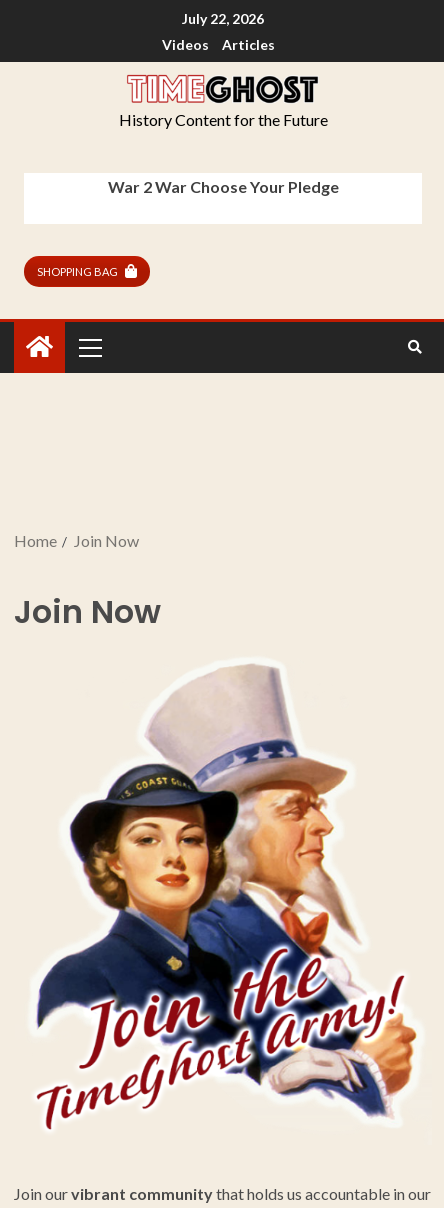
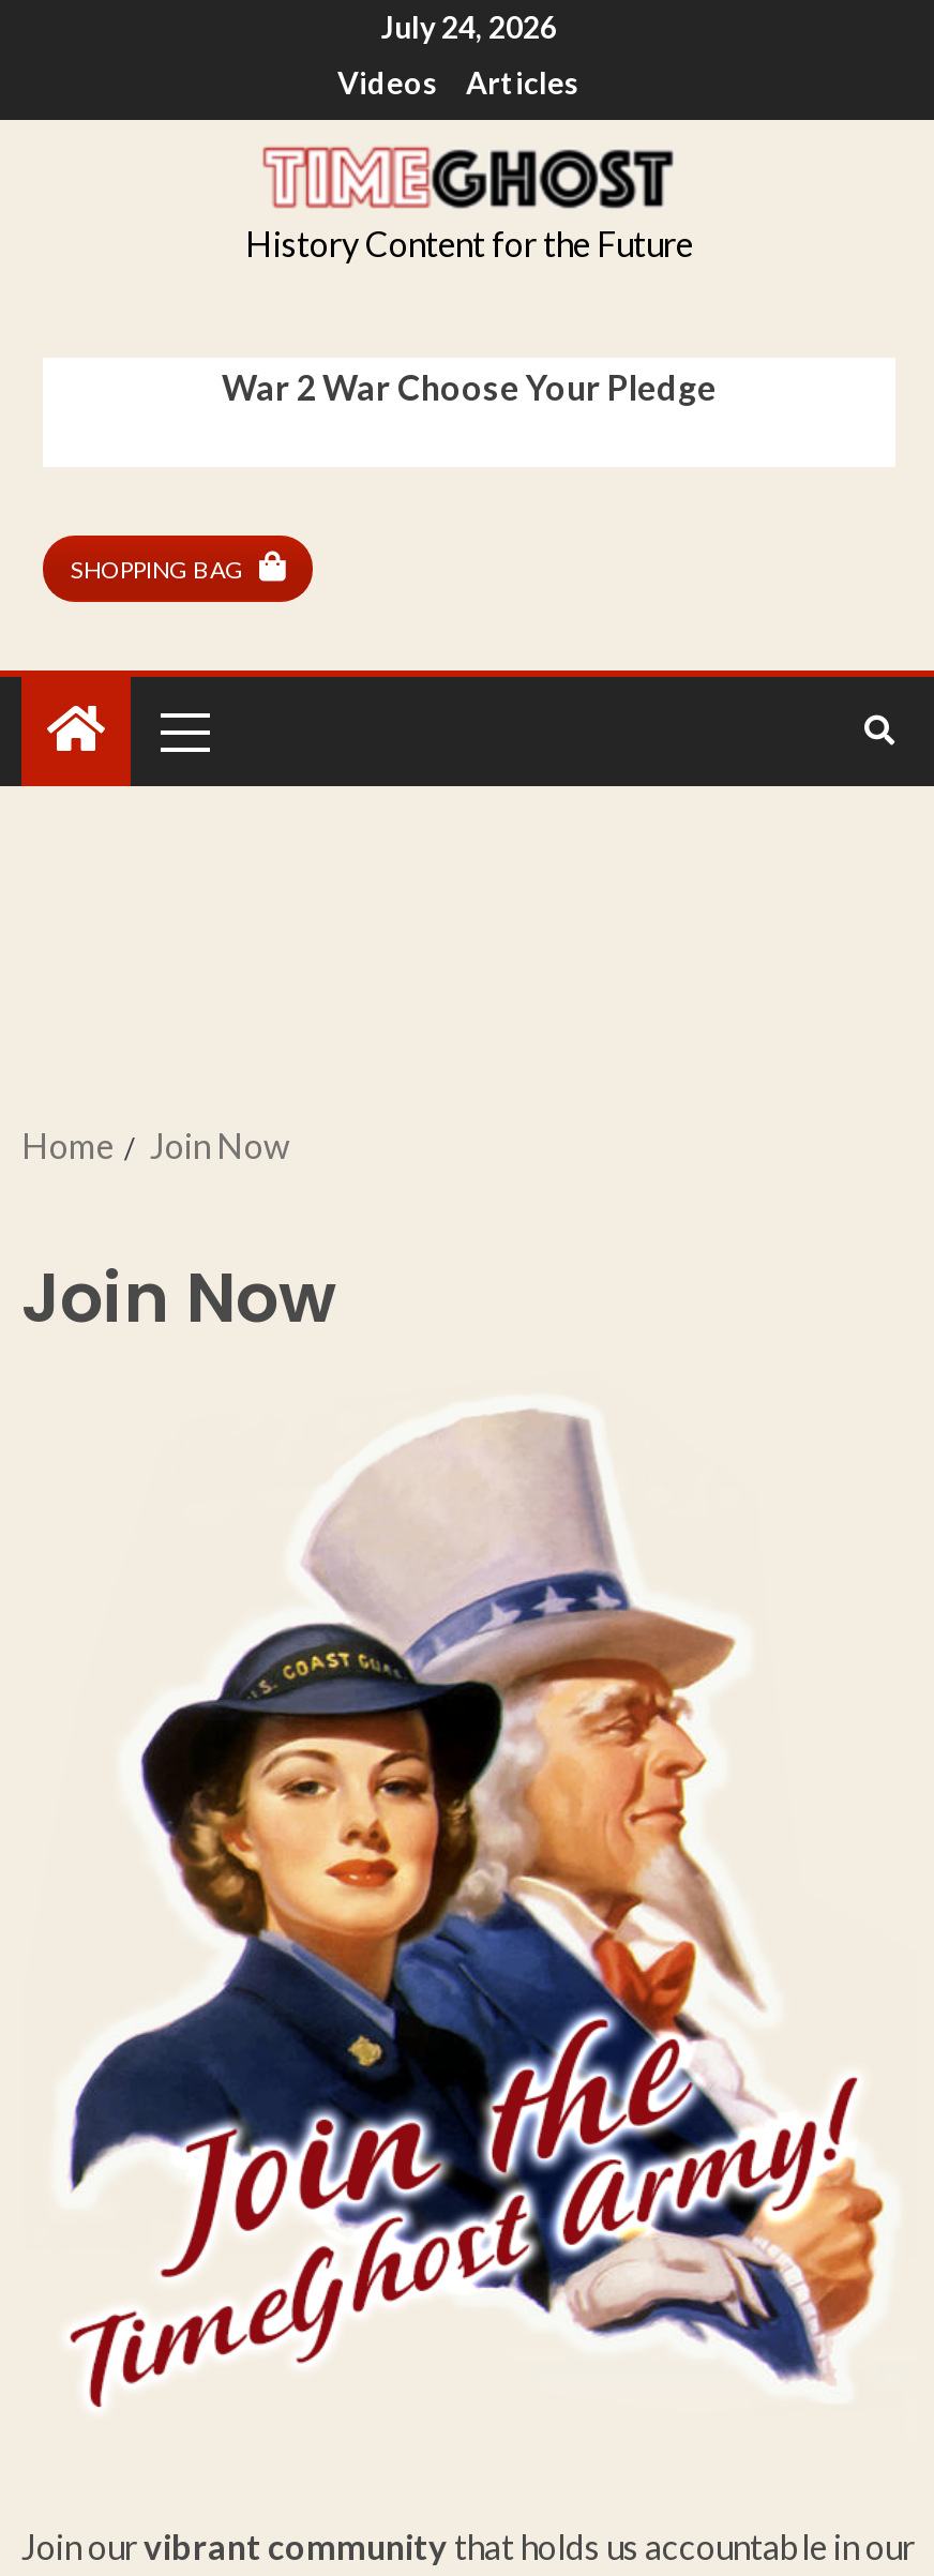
- July 22, 2026
+ July 24, 2026
